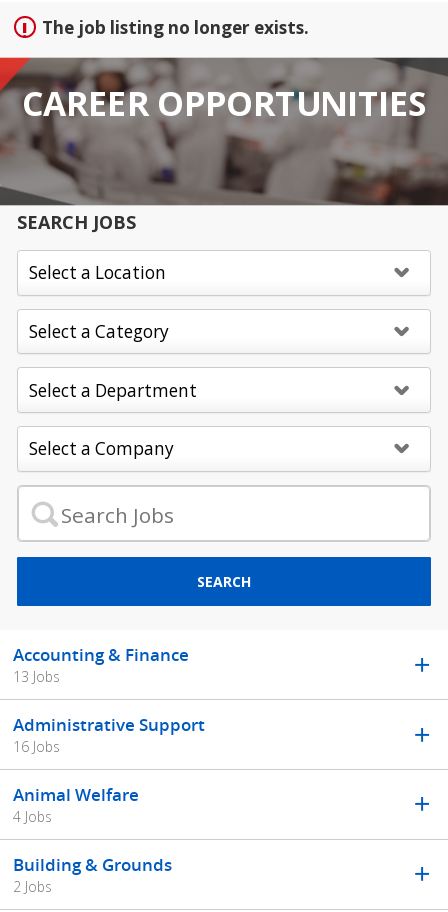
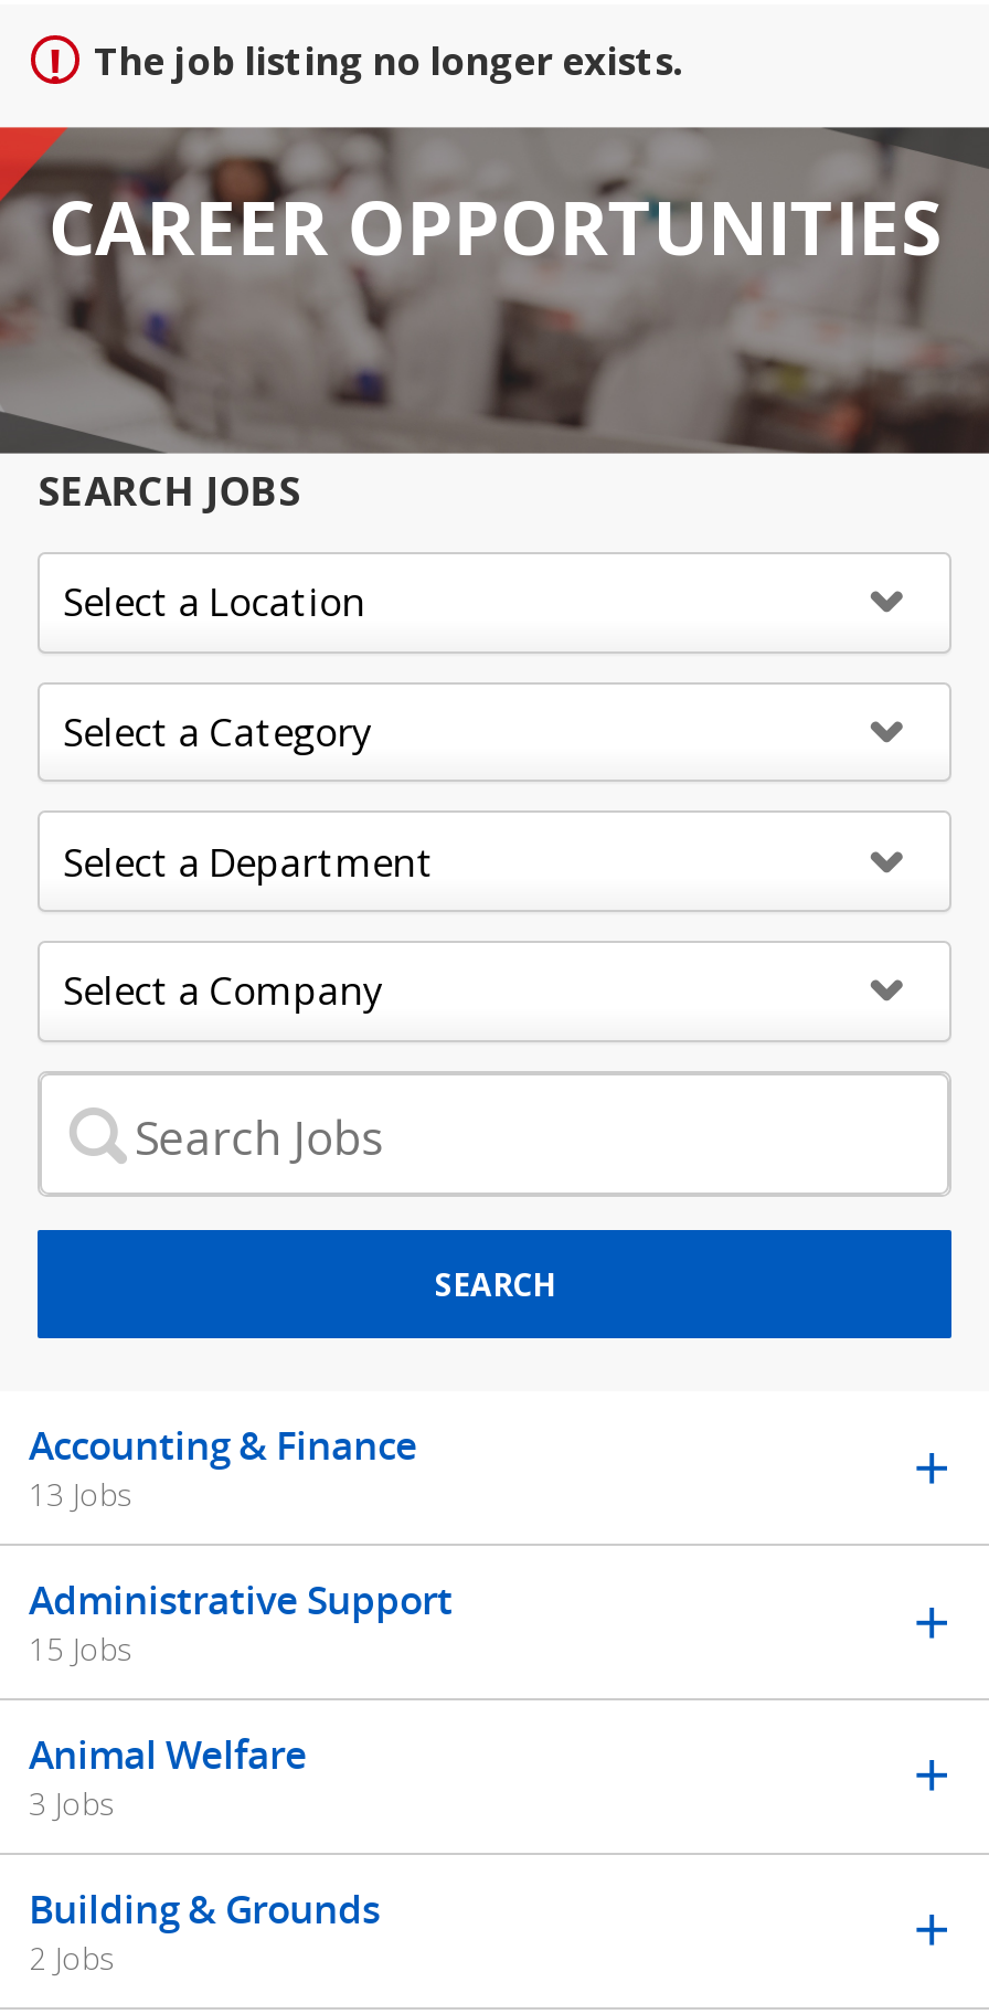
- 16 Jobs
+ 15 Jobs

- 4 Jobs
+ 3 Jobs
